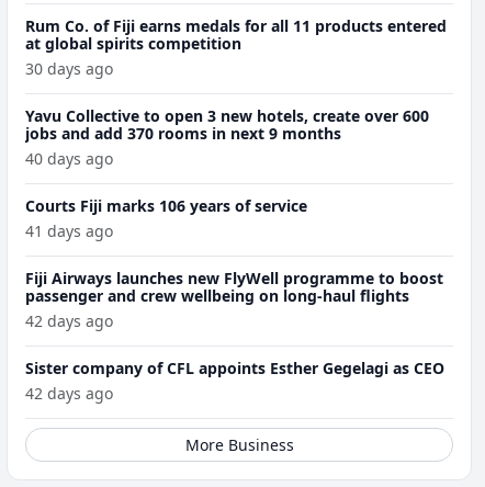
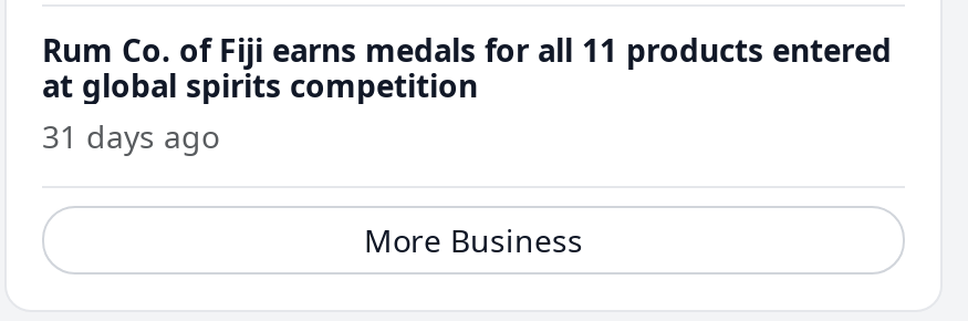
- 30 days ago
- Yavu Collective to open 3 new hotels, create over 600
- jobs and add 370 rooms in next 9 months
- 40 days ago
- Courts Fiji marks 106 years of service
- 41 days ago
- Fiji Airways launches new FlyWell programme to boost
- passenger and crew wellbeing on long-haul flights
- 42 days ago
- Sister company of CFL appoints Esther Gegelagi as CEO
- 42 days ago
+ 31 days ago
